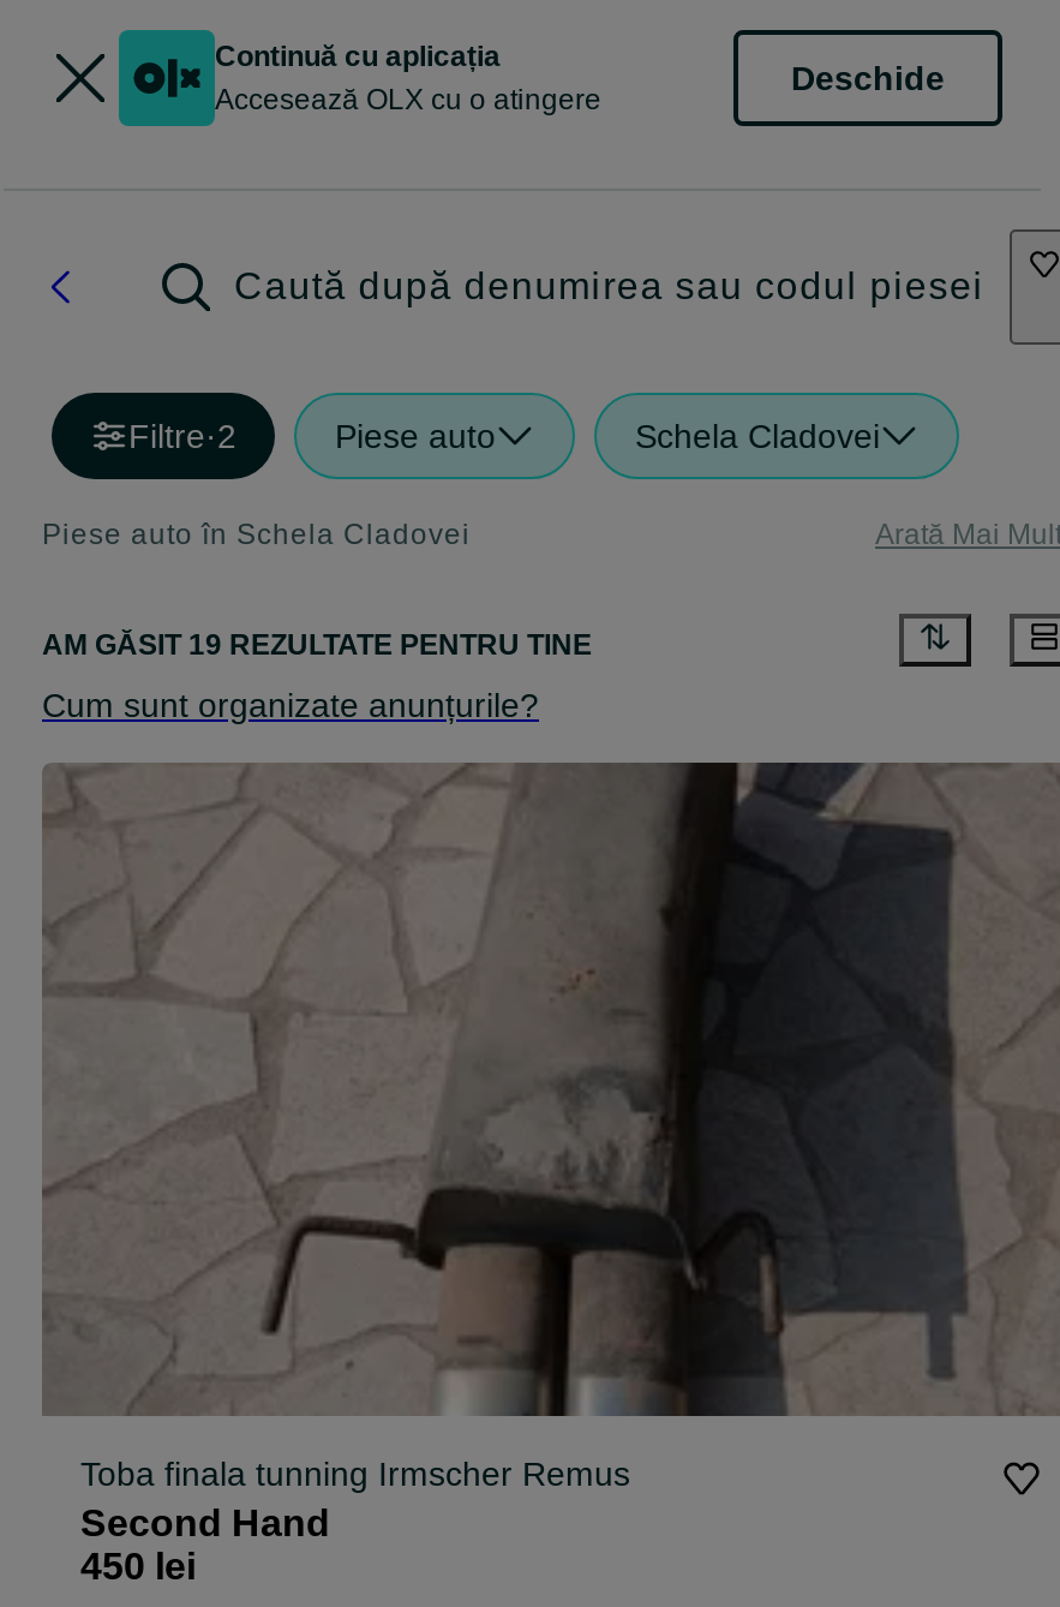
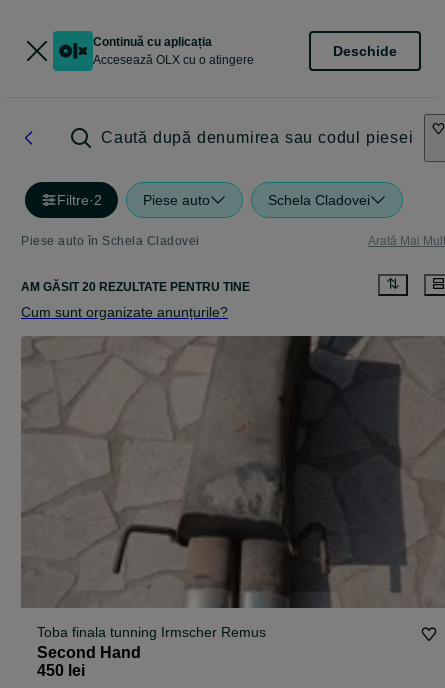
- AM GĂSIT 19 REZULTATE PENTRU TINE
+ AM GĂSIT 20 REZULTATE PENTRU TINE
